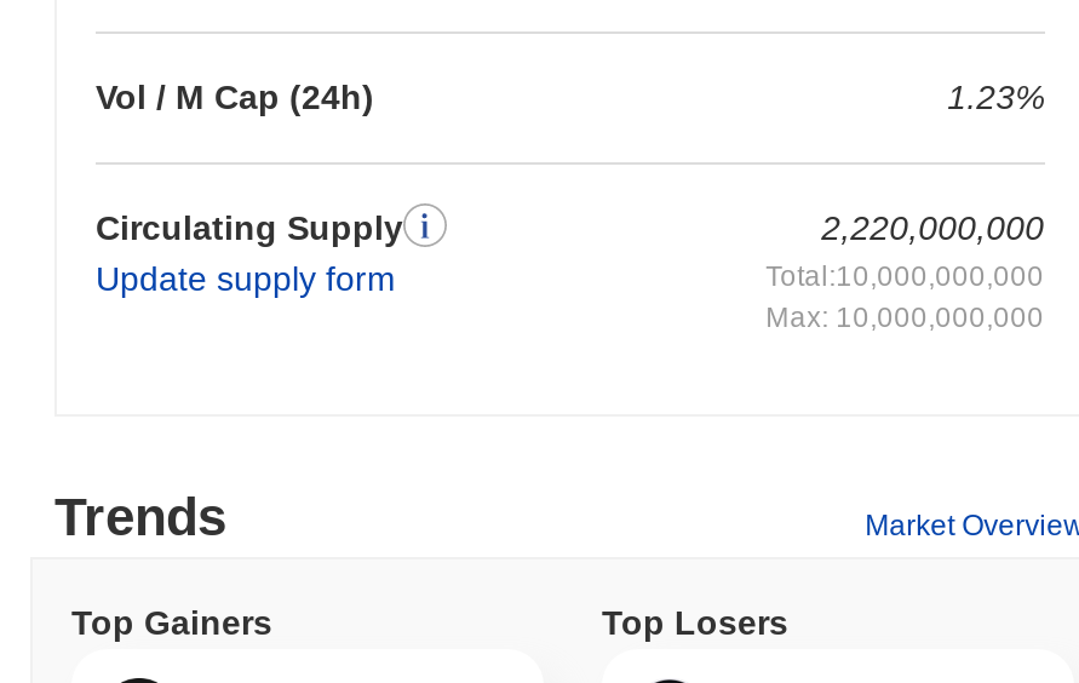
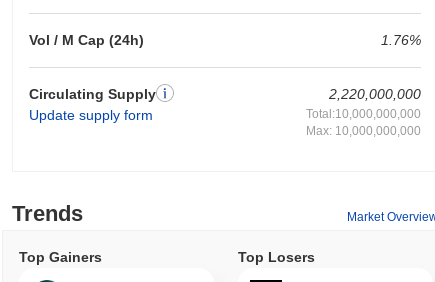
- 1.23%
+ 1.76%
